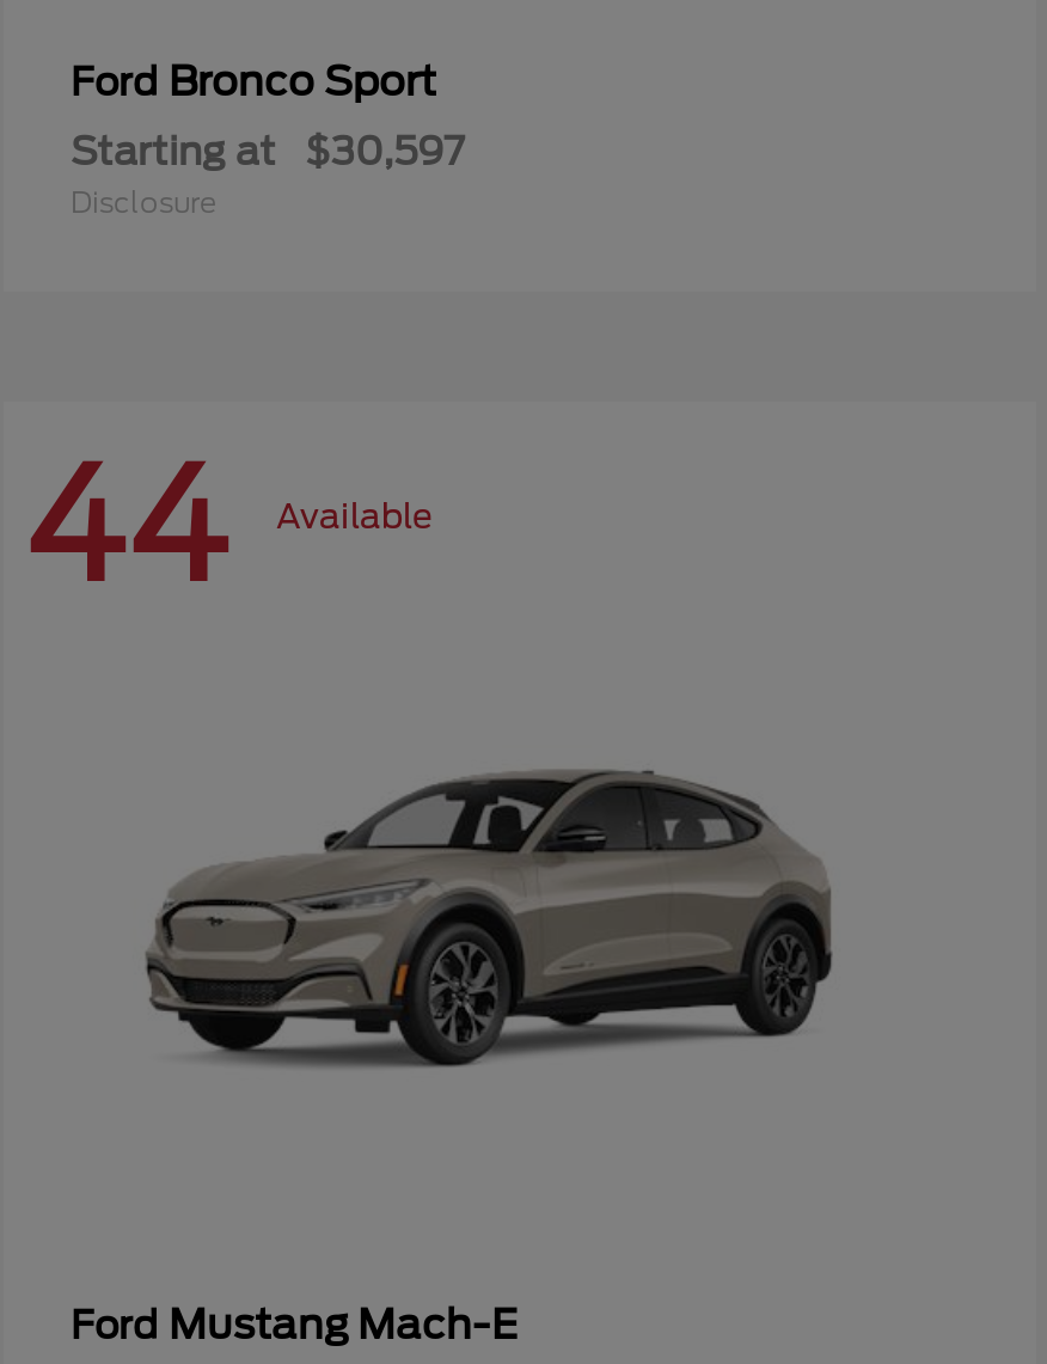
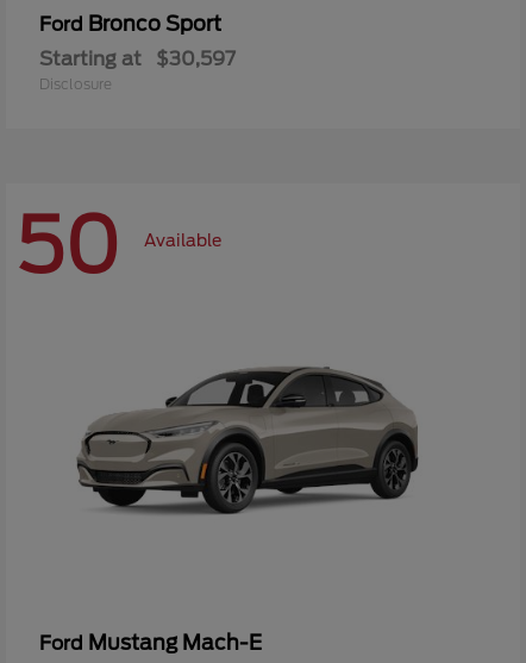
- 44 Available
+ 50 Available
